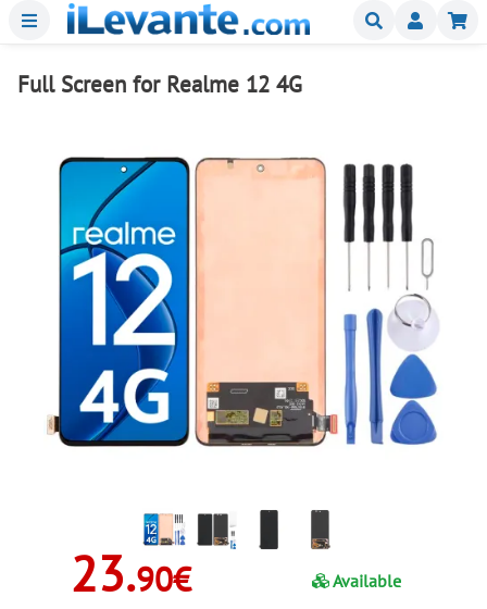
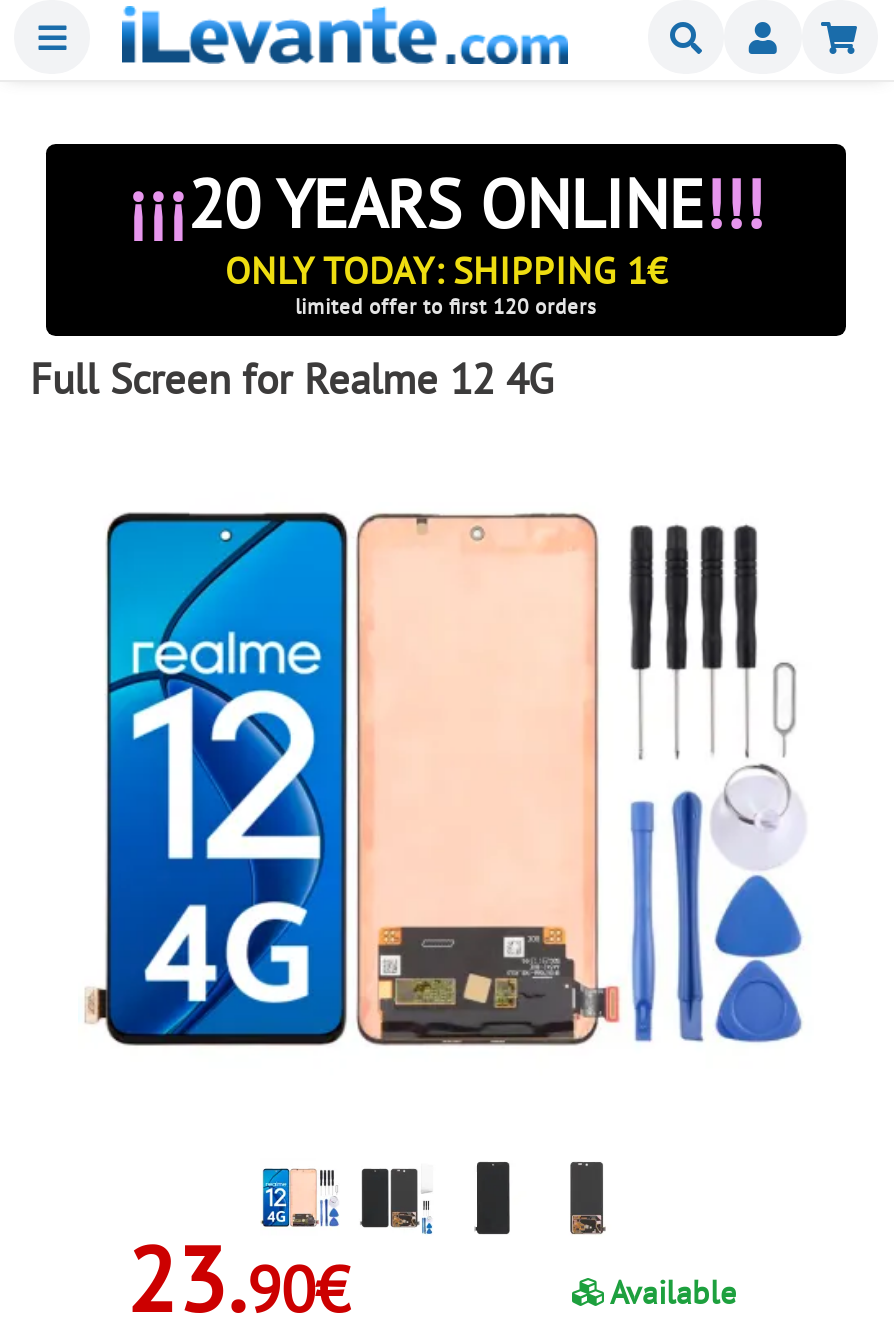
+ ¡¡¡20 YEARS ONLINE!!!
+ ONLY TODAY: SHIPPING 1€
+ limited offer to first 120 orders
